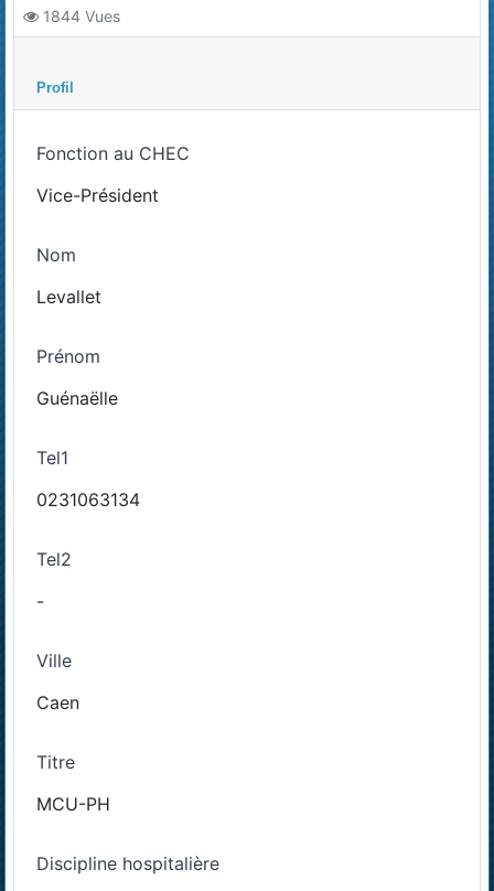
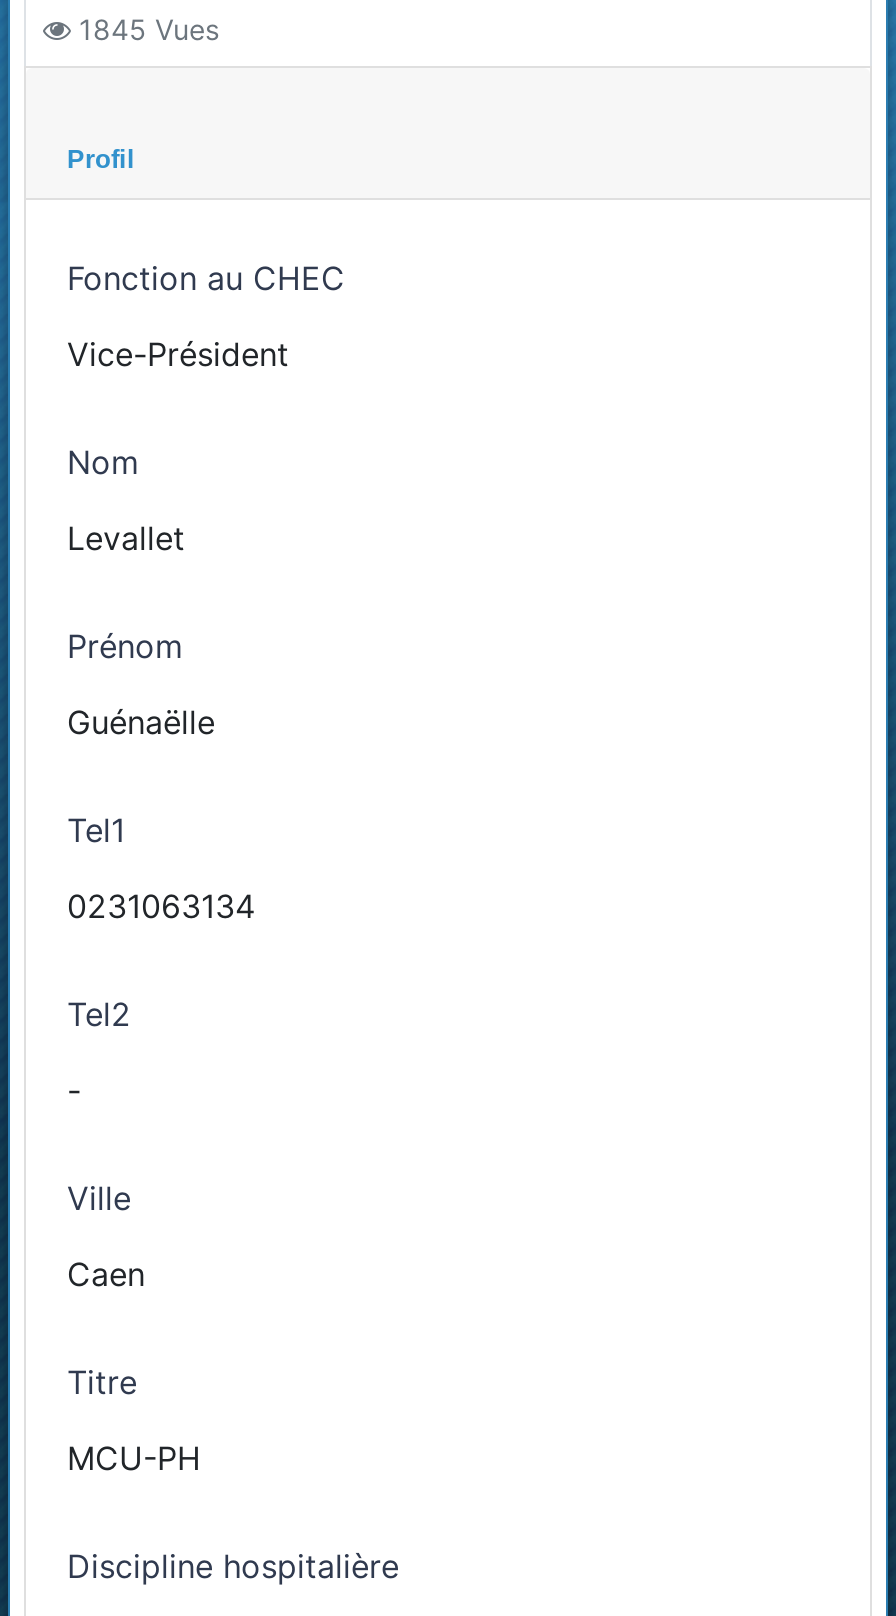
- 1844 Vues
+ 1845 Vues
